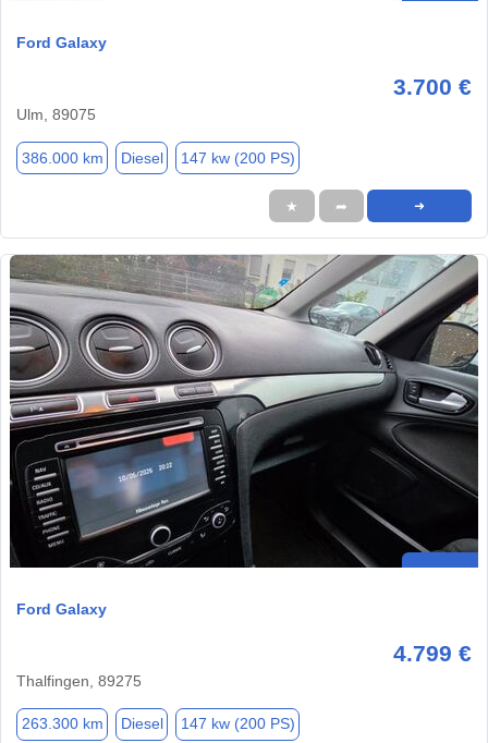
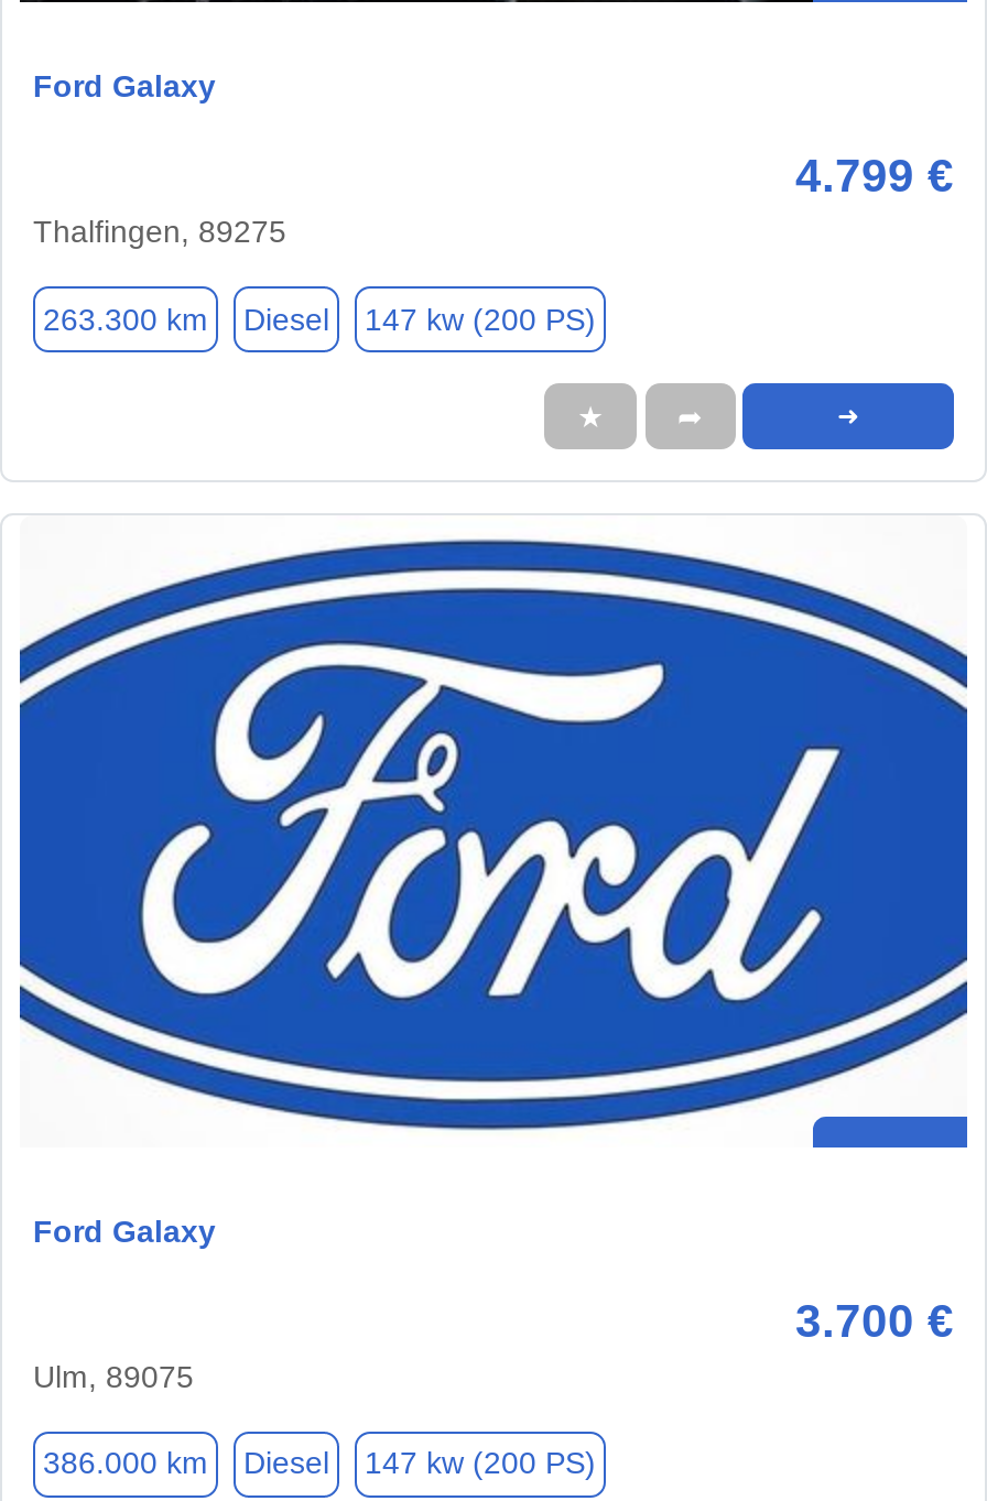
- 3.700 €
- Ulm, 89075
+ 4.799 €
+ Thalfingen, 89275

- 386.000 km Diesel 147 kw (200 PS)
+ 263.300 km Diesel 147 kw (200 PS)

- [image]
+ [image]

- 4.799 €
- Thalfingen, 89275
+ 3.700 €
+ Ulm, 89075

- 263.300 km Diesel 147 kw (200 PS)
+ 386.000 km Diesel 147 kw (200 PS)
